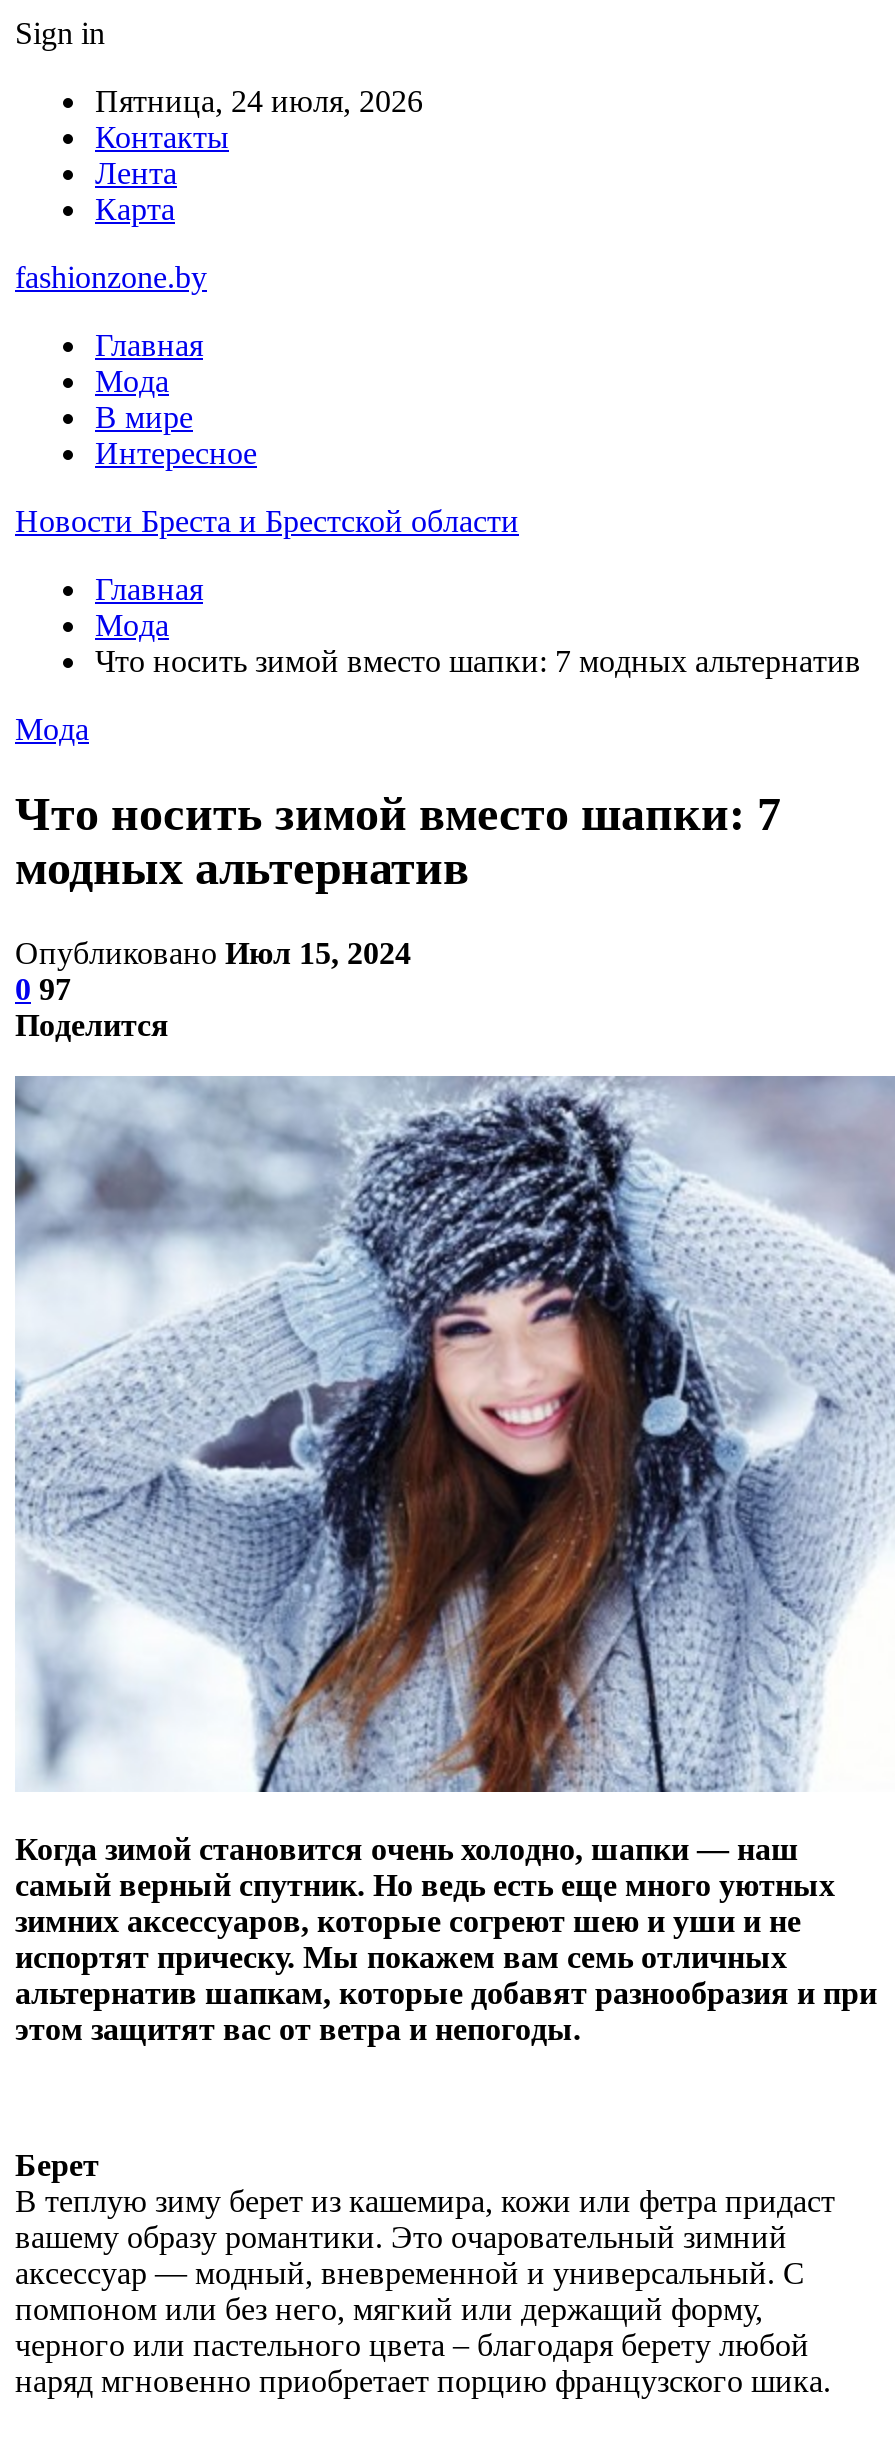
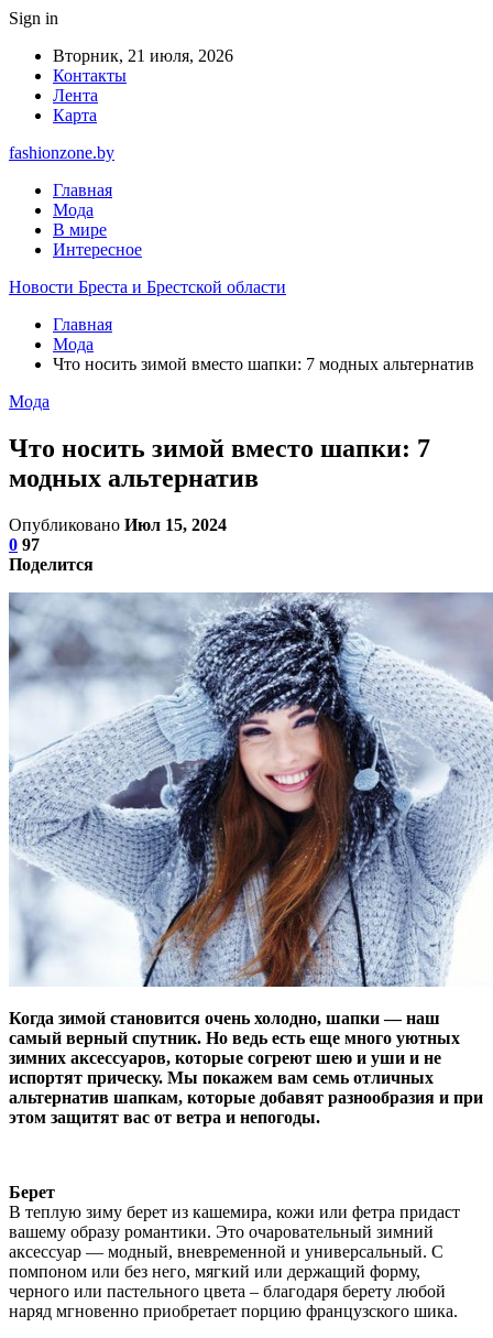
- Пятница, 24 июля, 2026
+ Вторник, 21 июля, 2026
